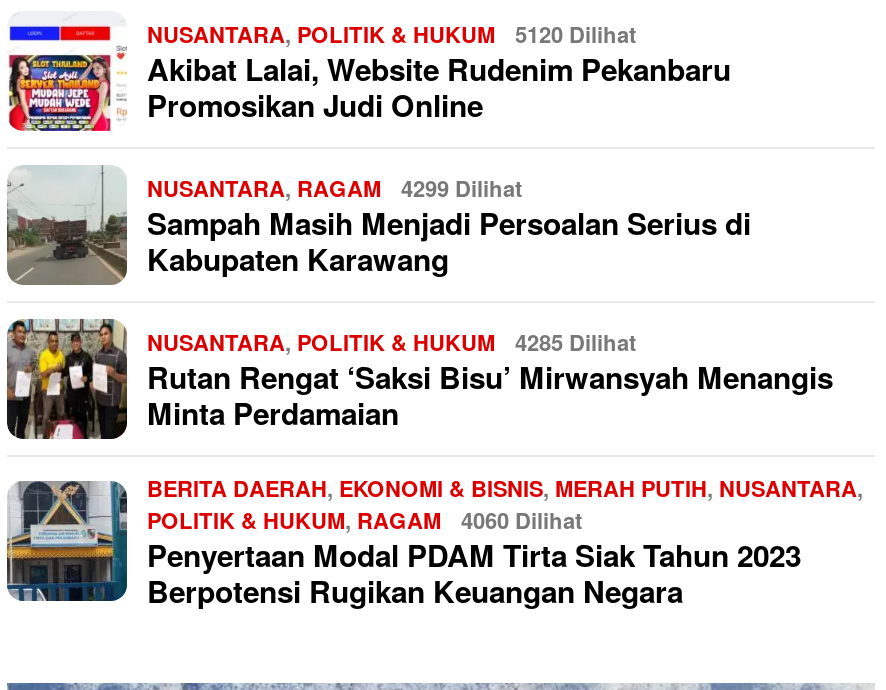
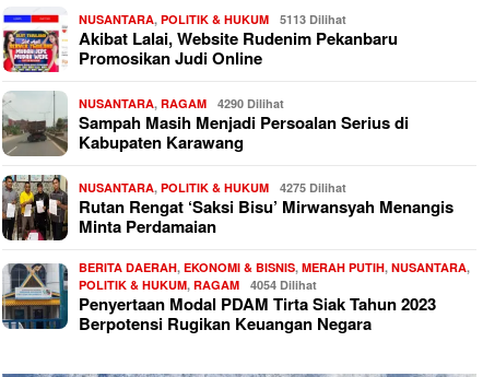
- NUSANTARA, POLITIK & HUKUM 5120 Dilihat
+ NUSANTARA, POLITIK & HUKUM 5113 Dilihat

- NUSANTARA, RAGAM 4299 Dilihat
+ NUSANTARA, RAGAM 4290 Dilihat

- NUSANTARA, POLITIK & HUKUM 4285 Dilihat
+ NUSANTARA, POLITIK & HUKUM 4275 Dilihat

- POLITIK & HUKUM, RAGAM 4060 Dilihat
+ POLITIK & HUKUM, RAGAM 4054 Dilihat
